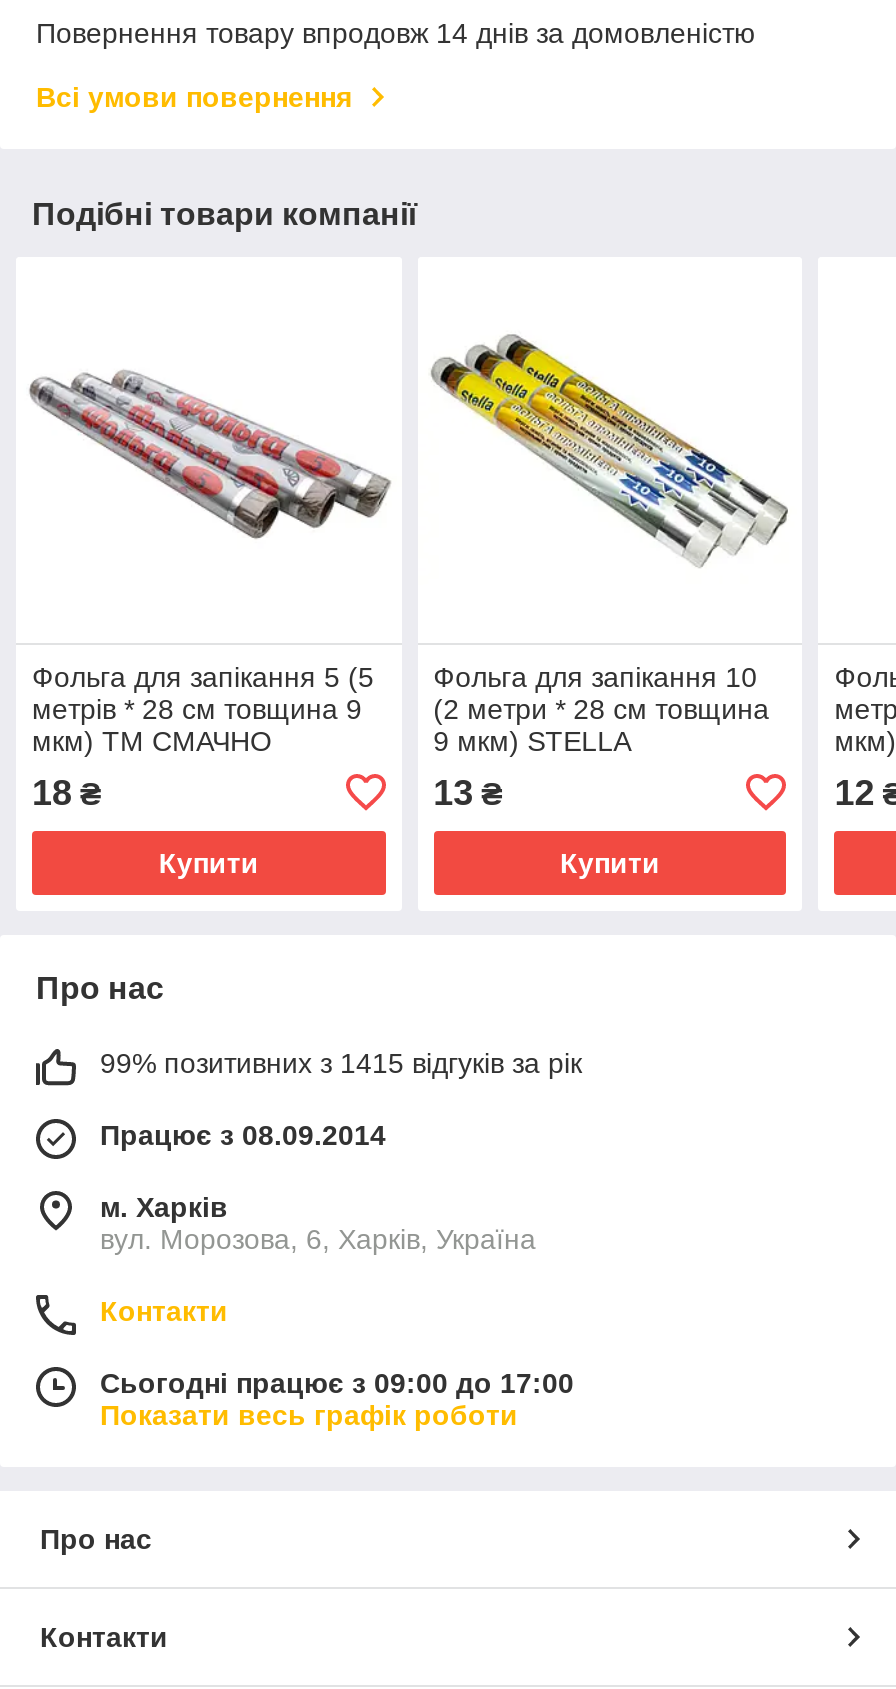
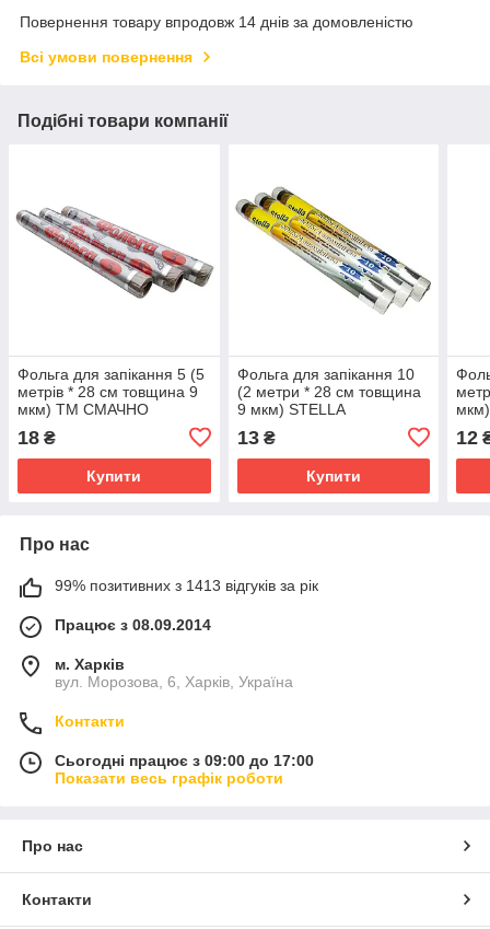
- 99% позитивних з 1415 відгуків за рік
+ 99% позитивних з 1413 відгуків за рік
